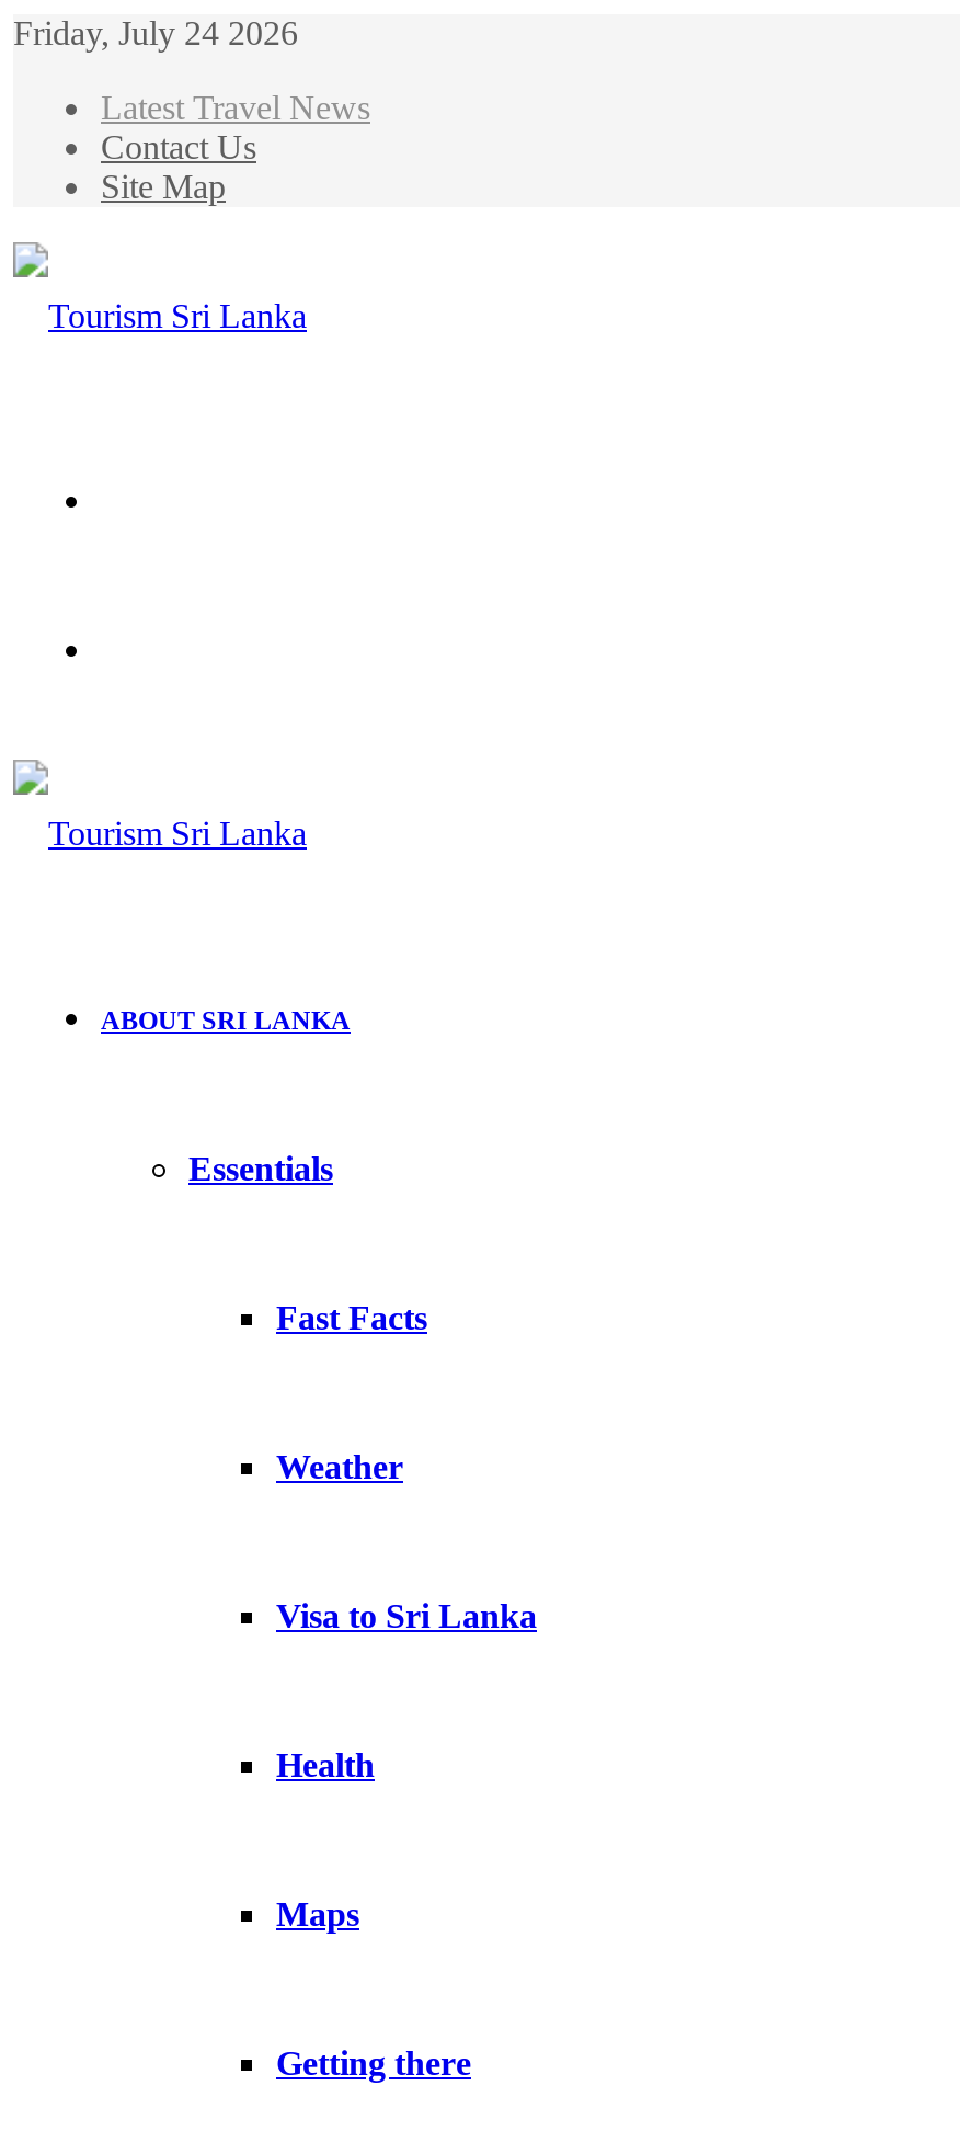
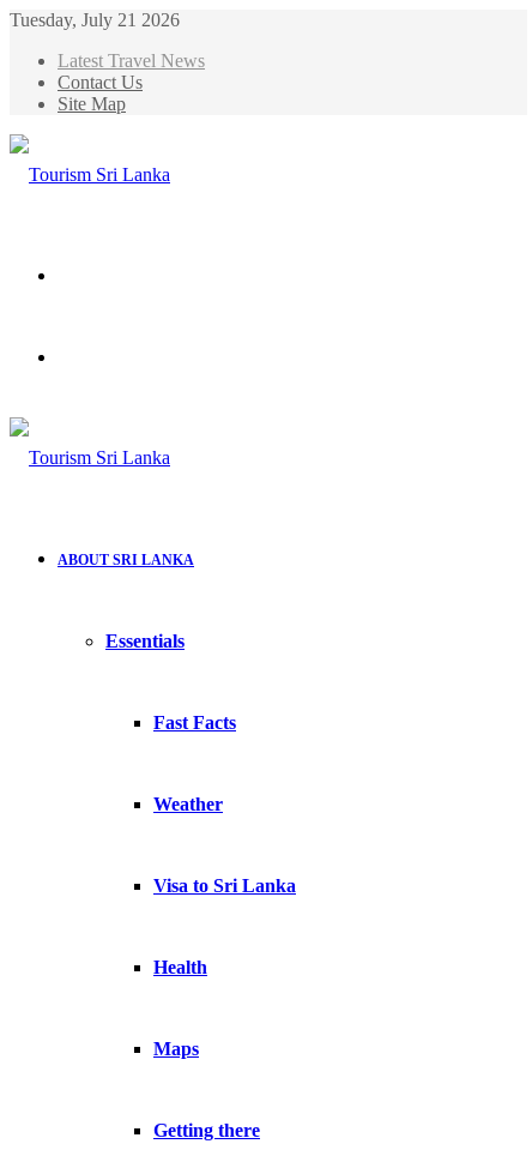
- Friday, July 24 2026
+ Tuesday, July 21 2026
